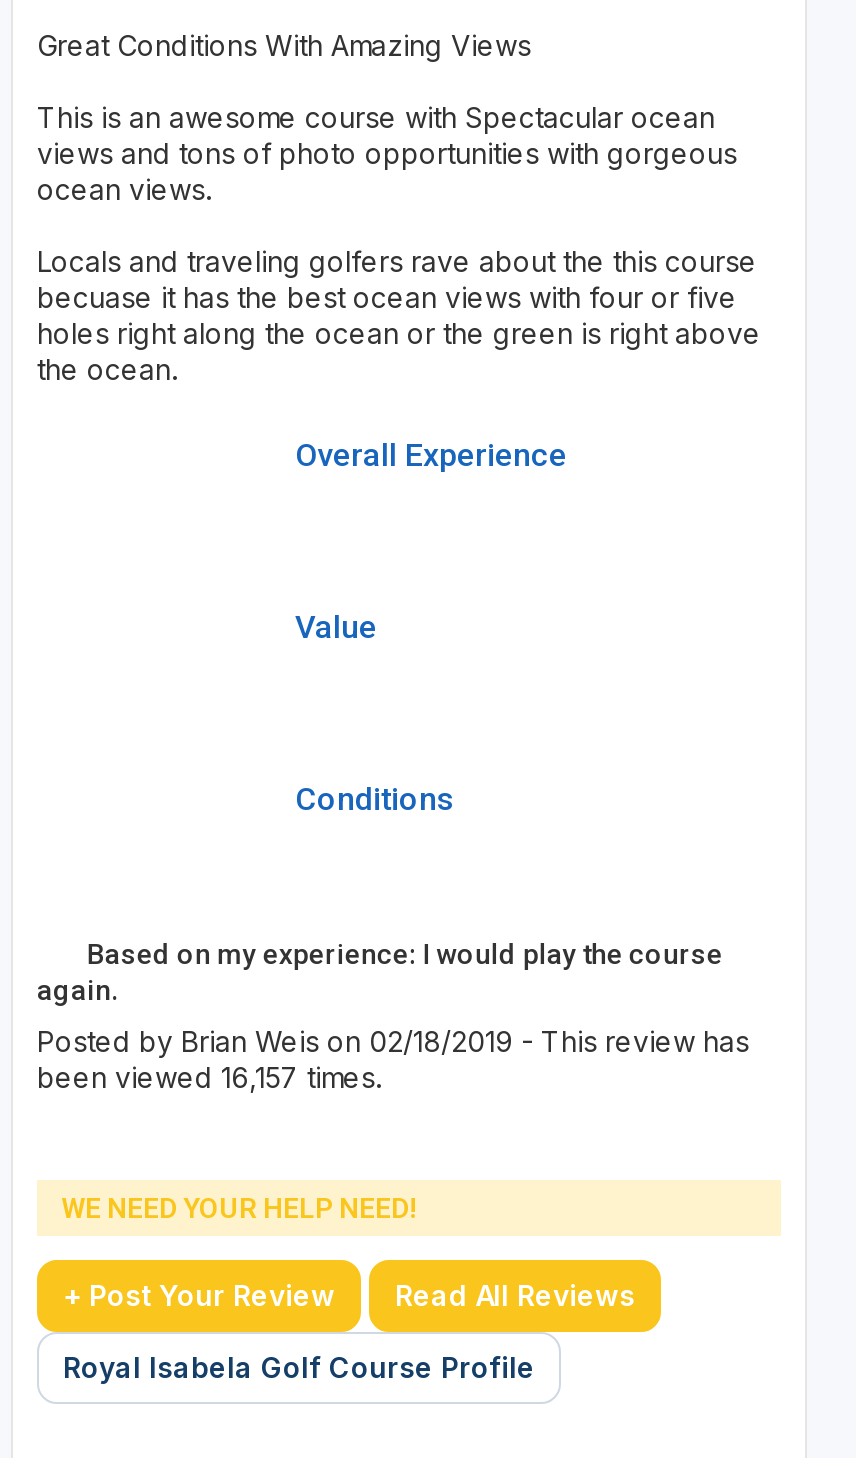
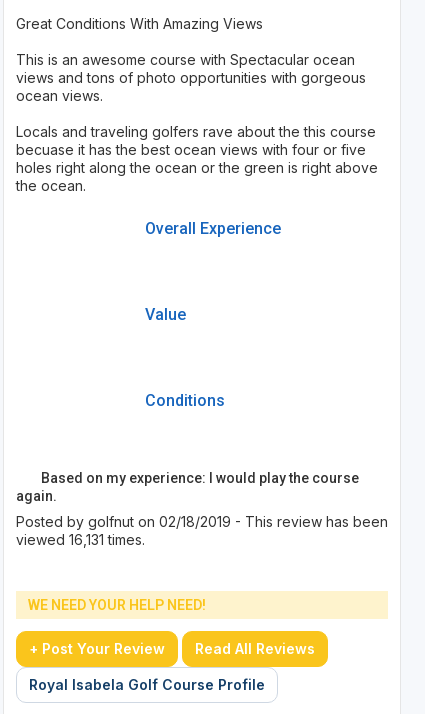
- Posted by Brian Weis on 02/18/2019 - This review has
- been viewed 16,157 times.
+ Posted by golfnut on 02/18/2019 - This review has been
+ viewed 16,131 times.
